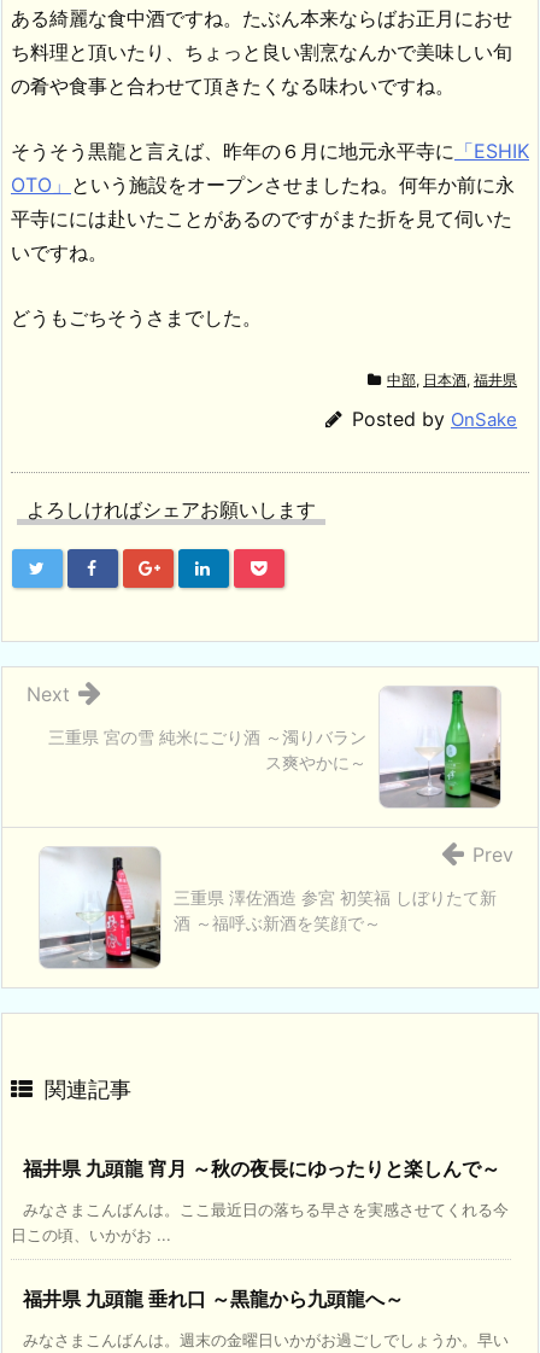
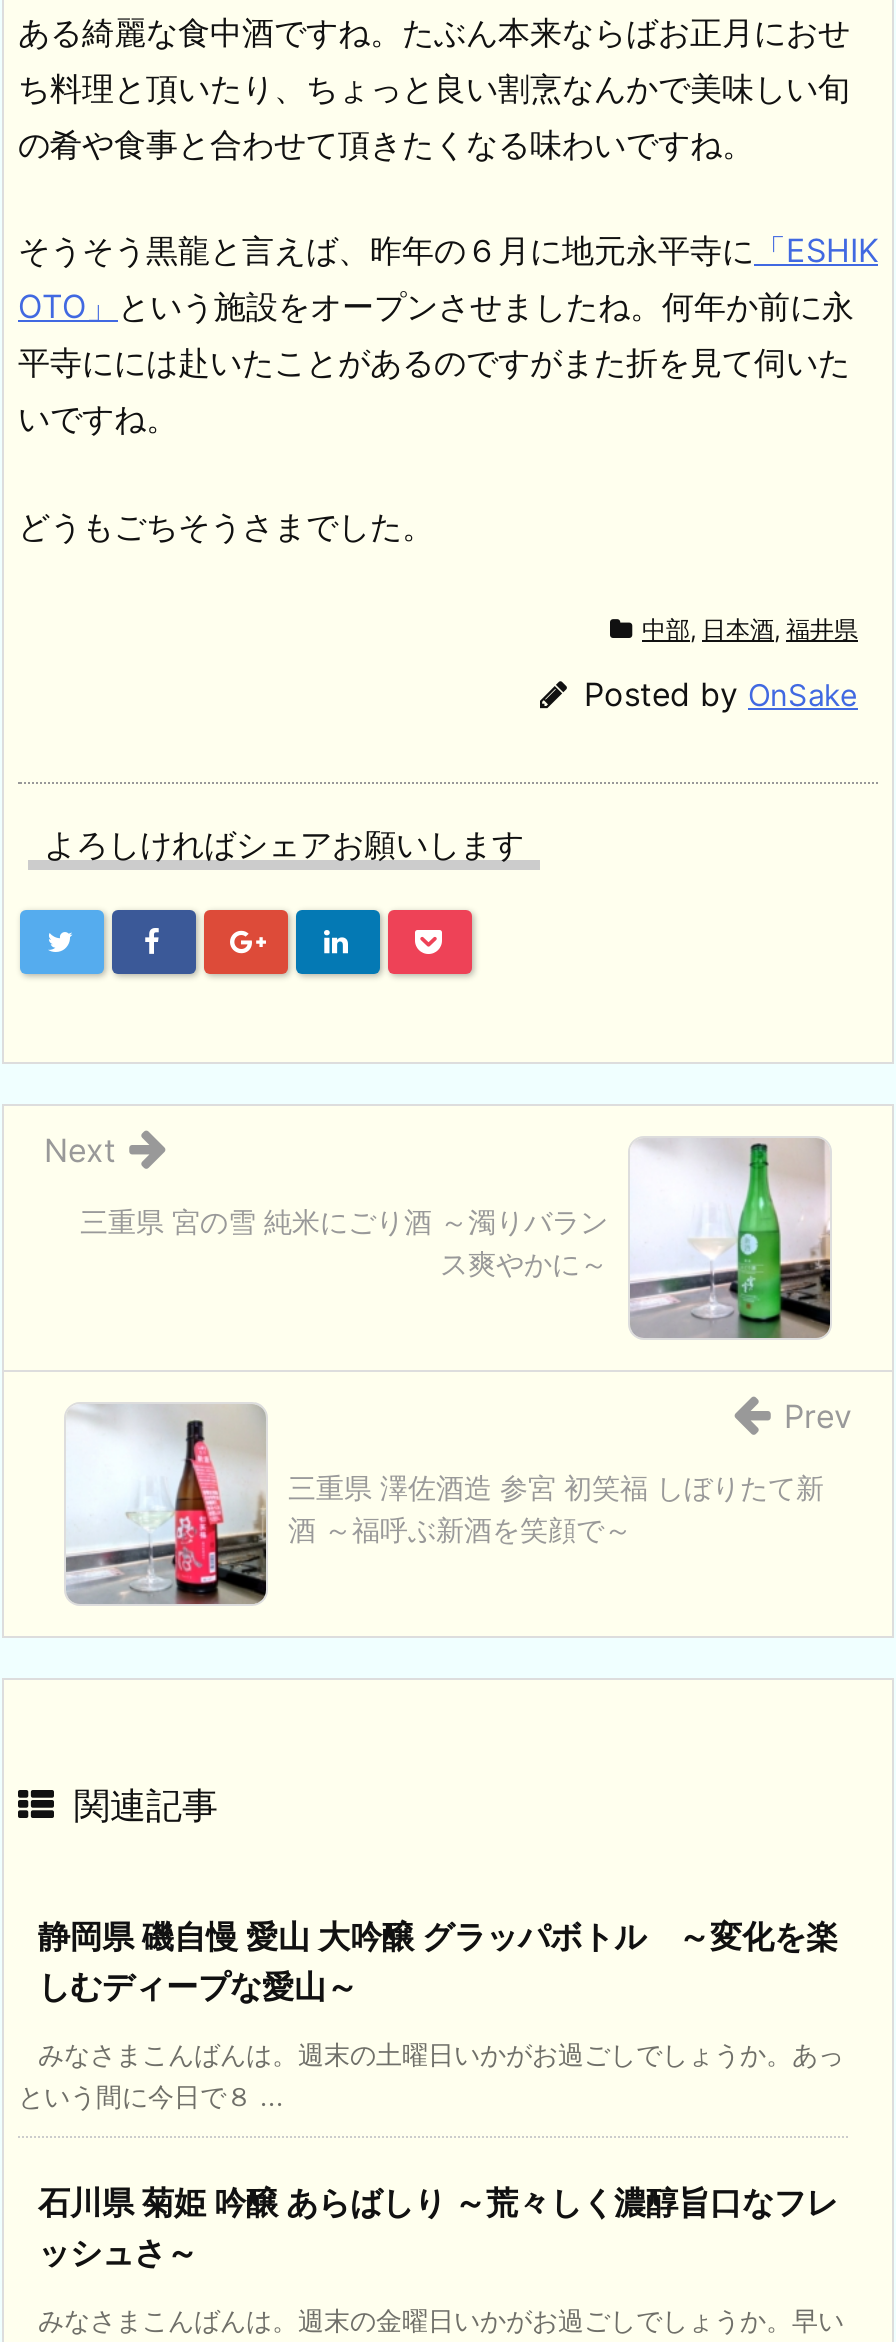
- 福井県 九頭龍 宵月 ～秋の夜長にゆったりと楽しんで～
+ 静岡県 磯自慢 愛山 大吟醸 グラッパボトル ～変化を楽
+ しむディープな愛山～

- みなさまこんばんは。ここ最近日の落ちる早さを実感させてくれる今
- 日この頃、いかがお ...
+ みなさまこんばんは。週末の土曜日いかがお過ごしでしょうか。あっ
+ という間に今日で８ ...

- 福井県 九頭龍 垂れ口 ～黒龍から九頭龍へ～
+ 石川県 菊姫 吟醸 あらばしり ～荒々しく濃醇旨口なフレ
+ ッシュさ～
